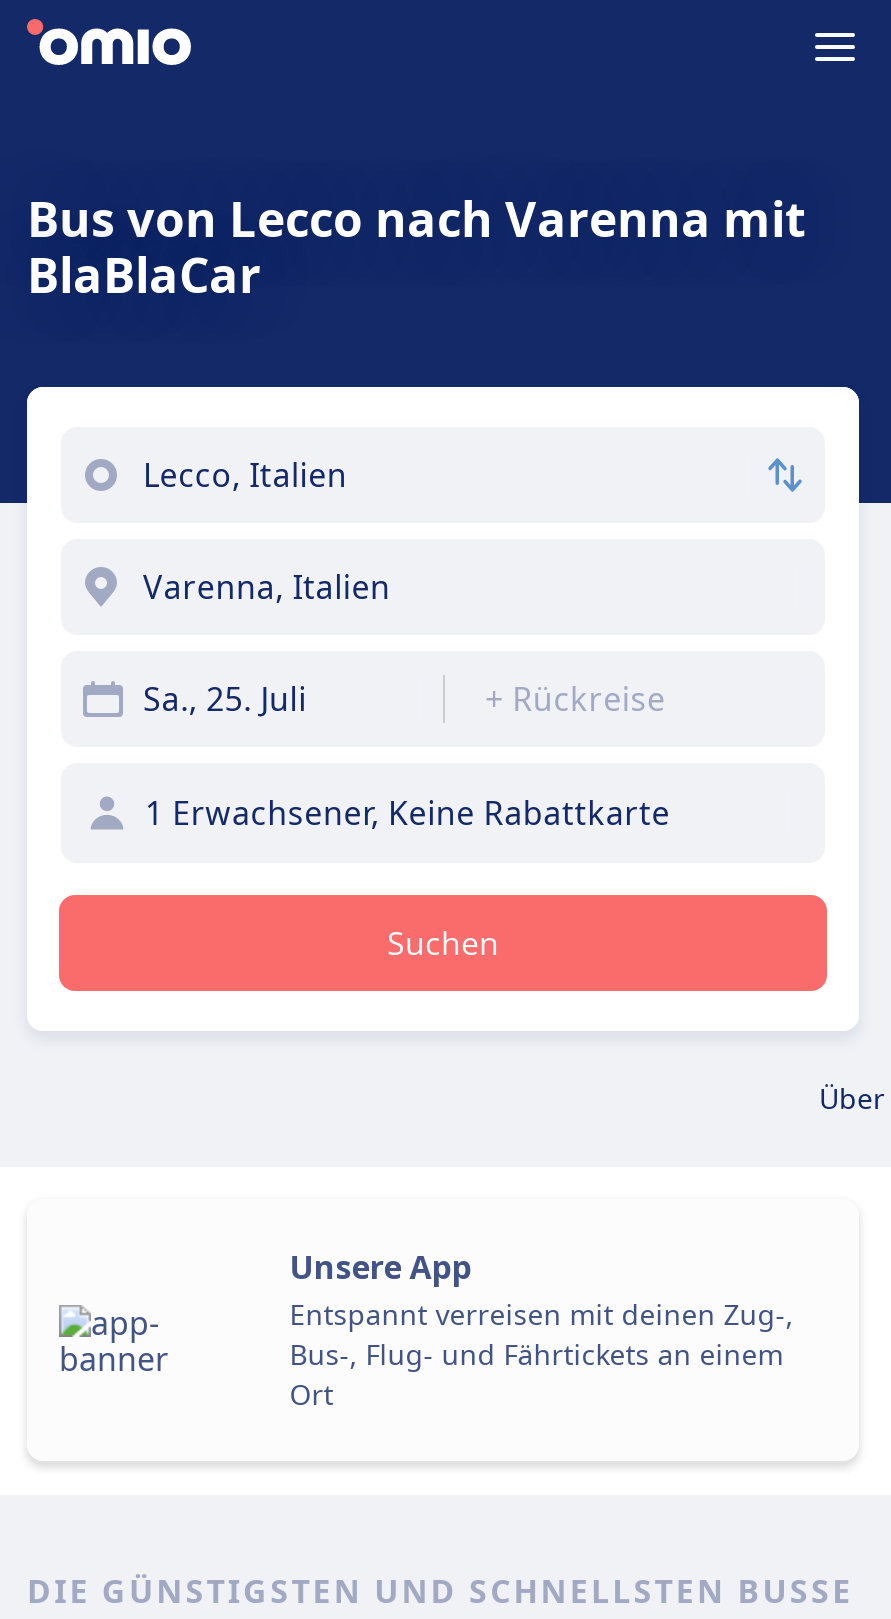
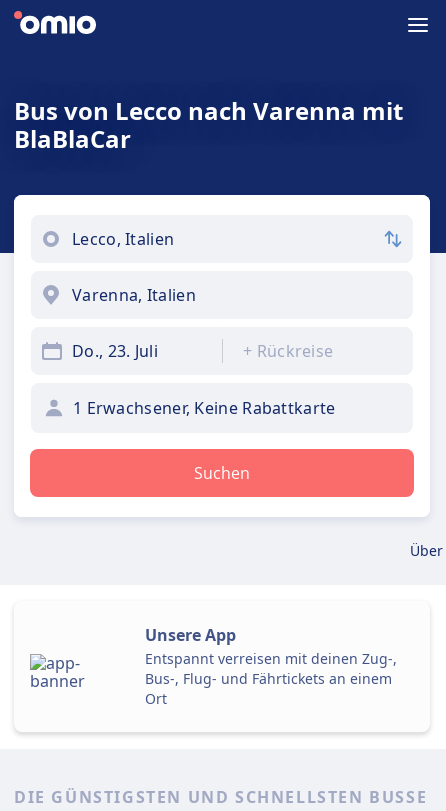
- Sa., 25. Juli
+ Do., 23. Juli
